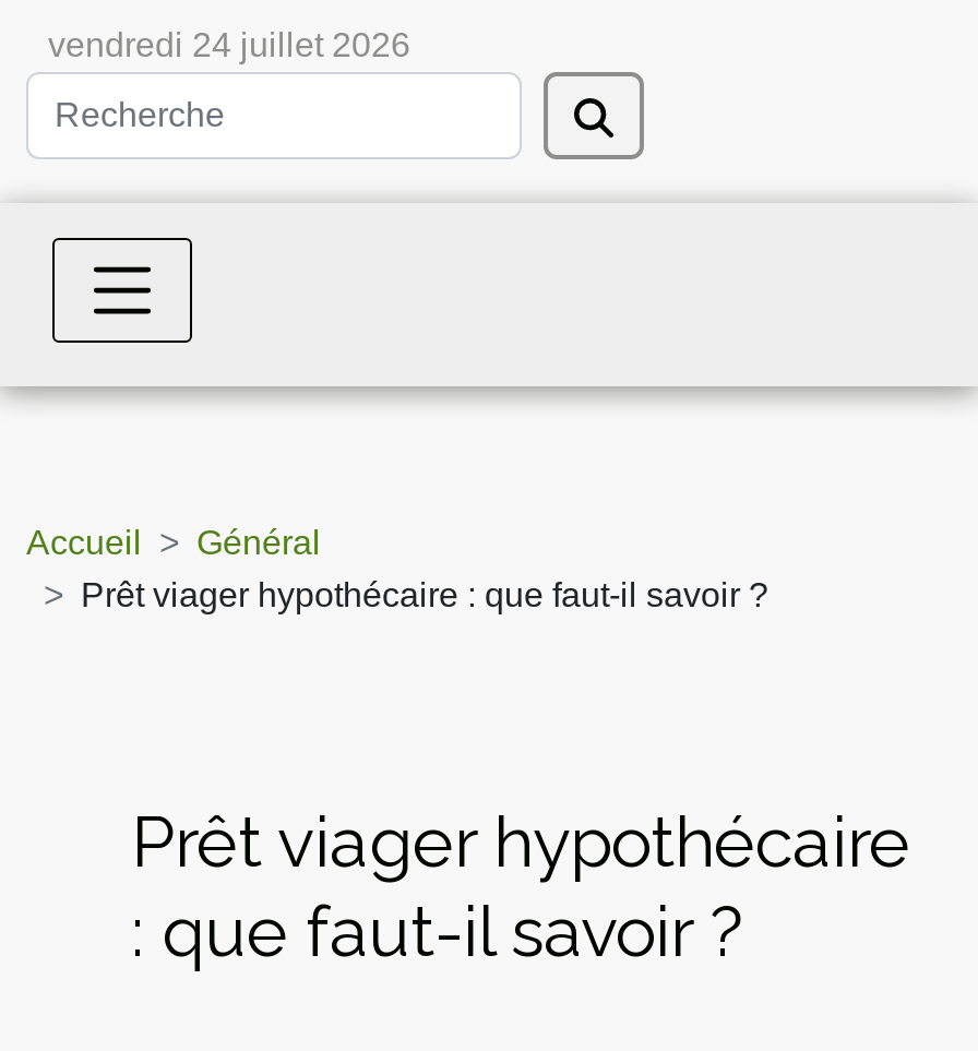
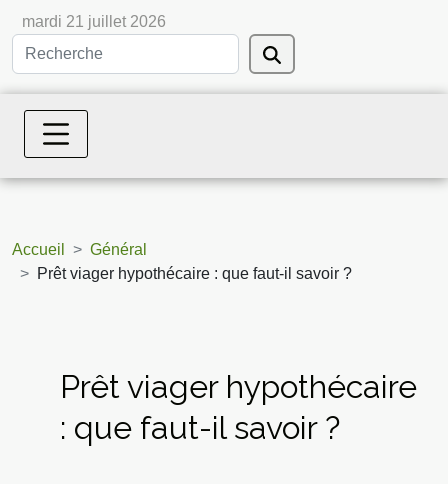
- vendredi 24 juillet 2026
+ mardi 21 juillet 2026
